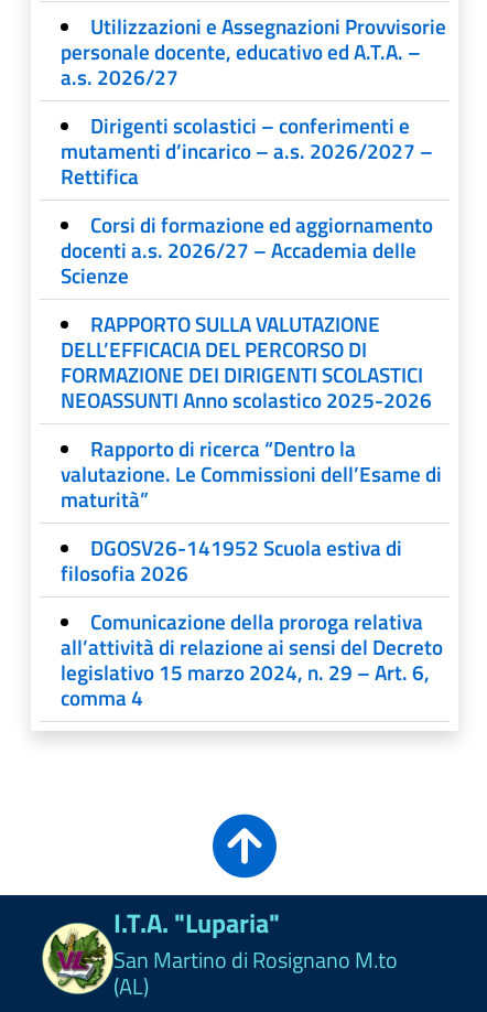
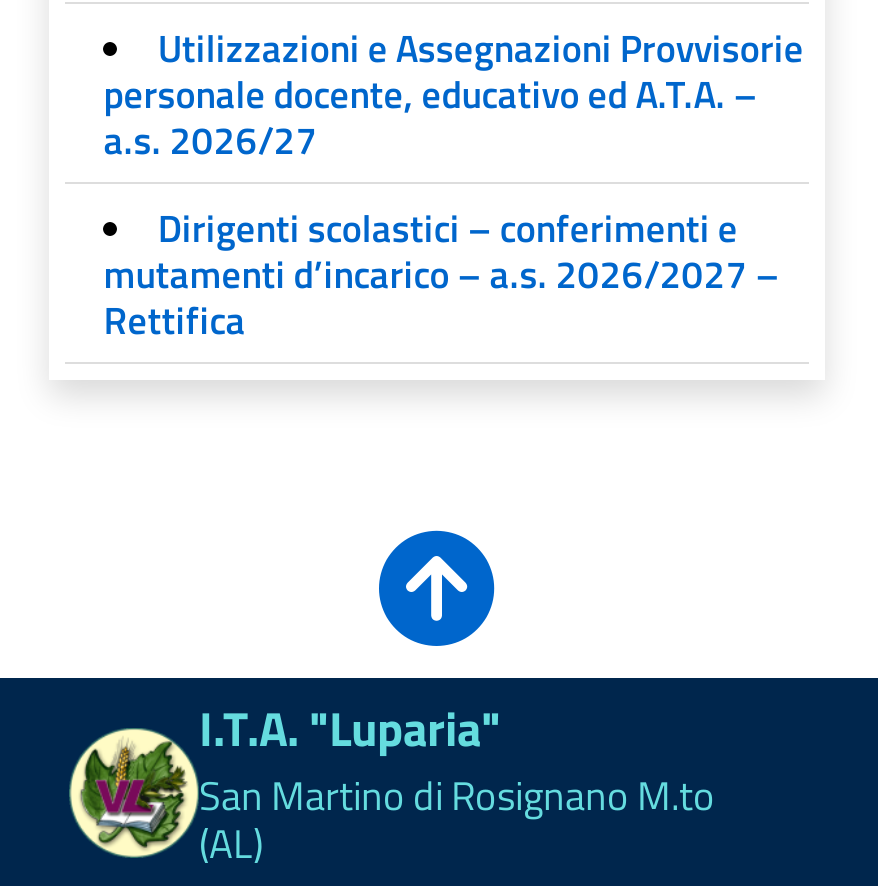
- Corsi di formazione ed aggiornamento
- docenti a.s. 2026/27 – Accademia delle
- Scienze
- RAPPORTO SULLA VALUTAZIONE
- DELL’EFFICACIA DEL PERCORSO DI
- FORMAZIONE DEI DIRIGENTI SCOLASTICI
- NEOASSUNTI Anno scolastico 2025-2026
- Rapporto di ricerca “Dentro la
- valutazione. Le Commissioni dell’Esame di
- maturità”
- DGOSV26-141952 Scuola estiva di
- filosofia 2026
- Comunicazione della proroga relativa
- all’attività di relazione ai sensi del Decreto
- legislativo 15 marzo 2024, n. 29 – Art. 6,
- comma 4
